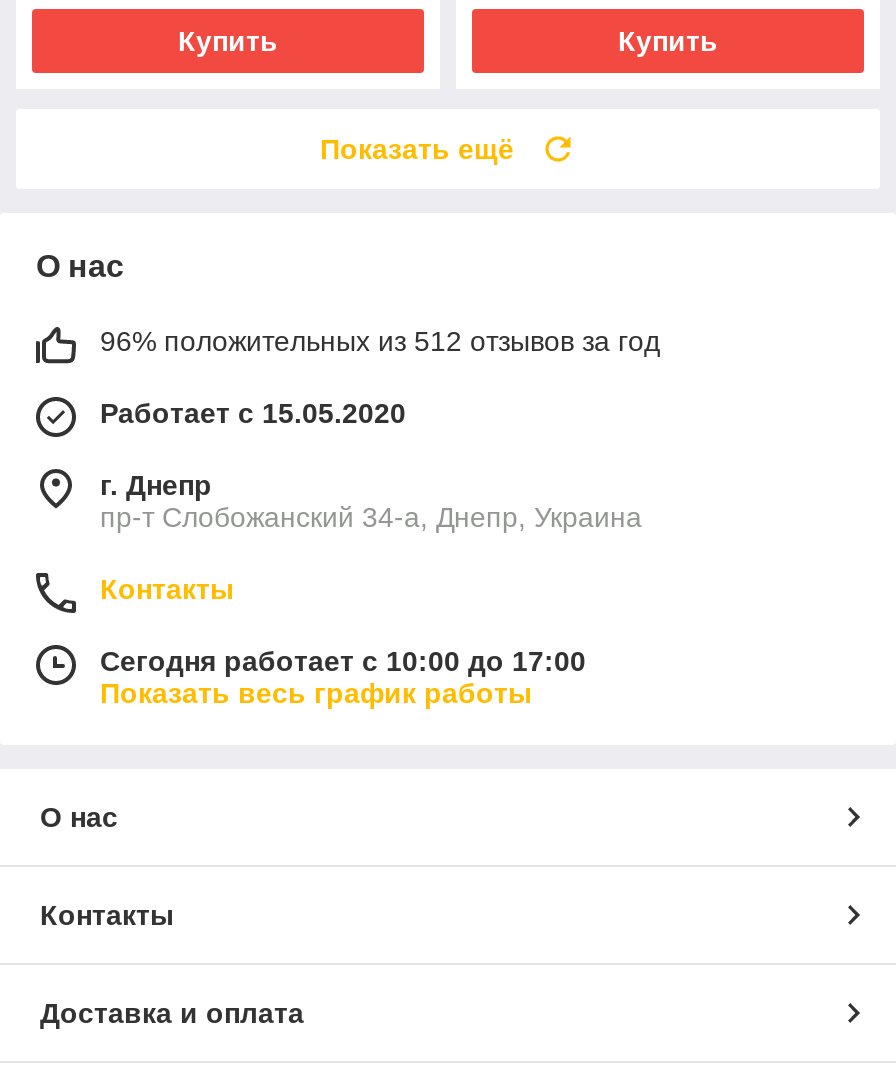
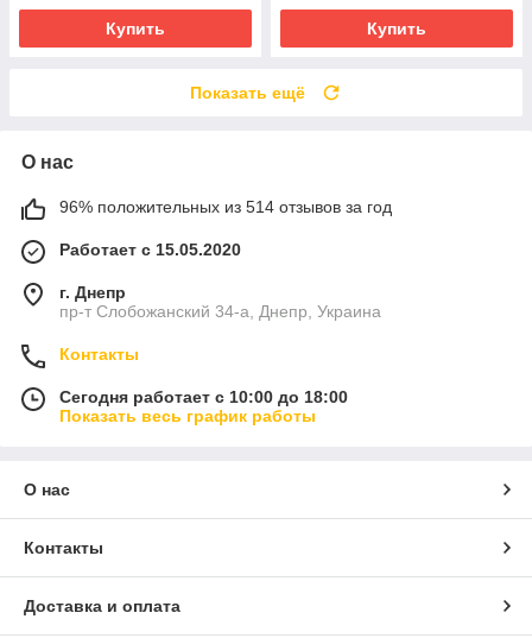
- 96% положительных из 512 отзывов за год
+ 96% положительных из 514 отзывов за год

- Сегодня работает с 10:00 до 17:00
+ Сегодня работает с 10:00 до 18:00
